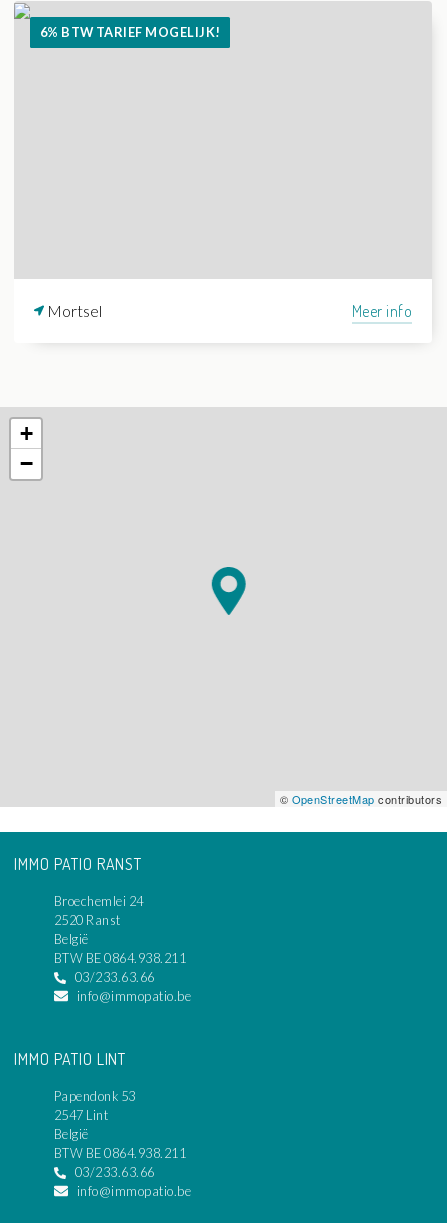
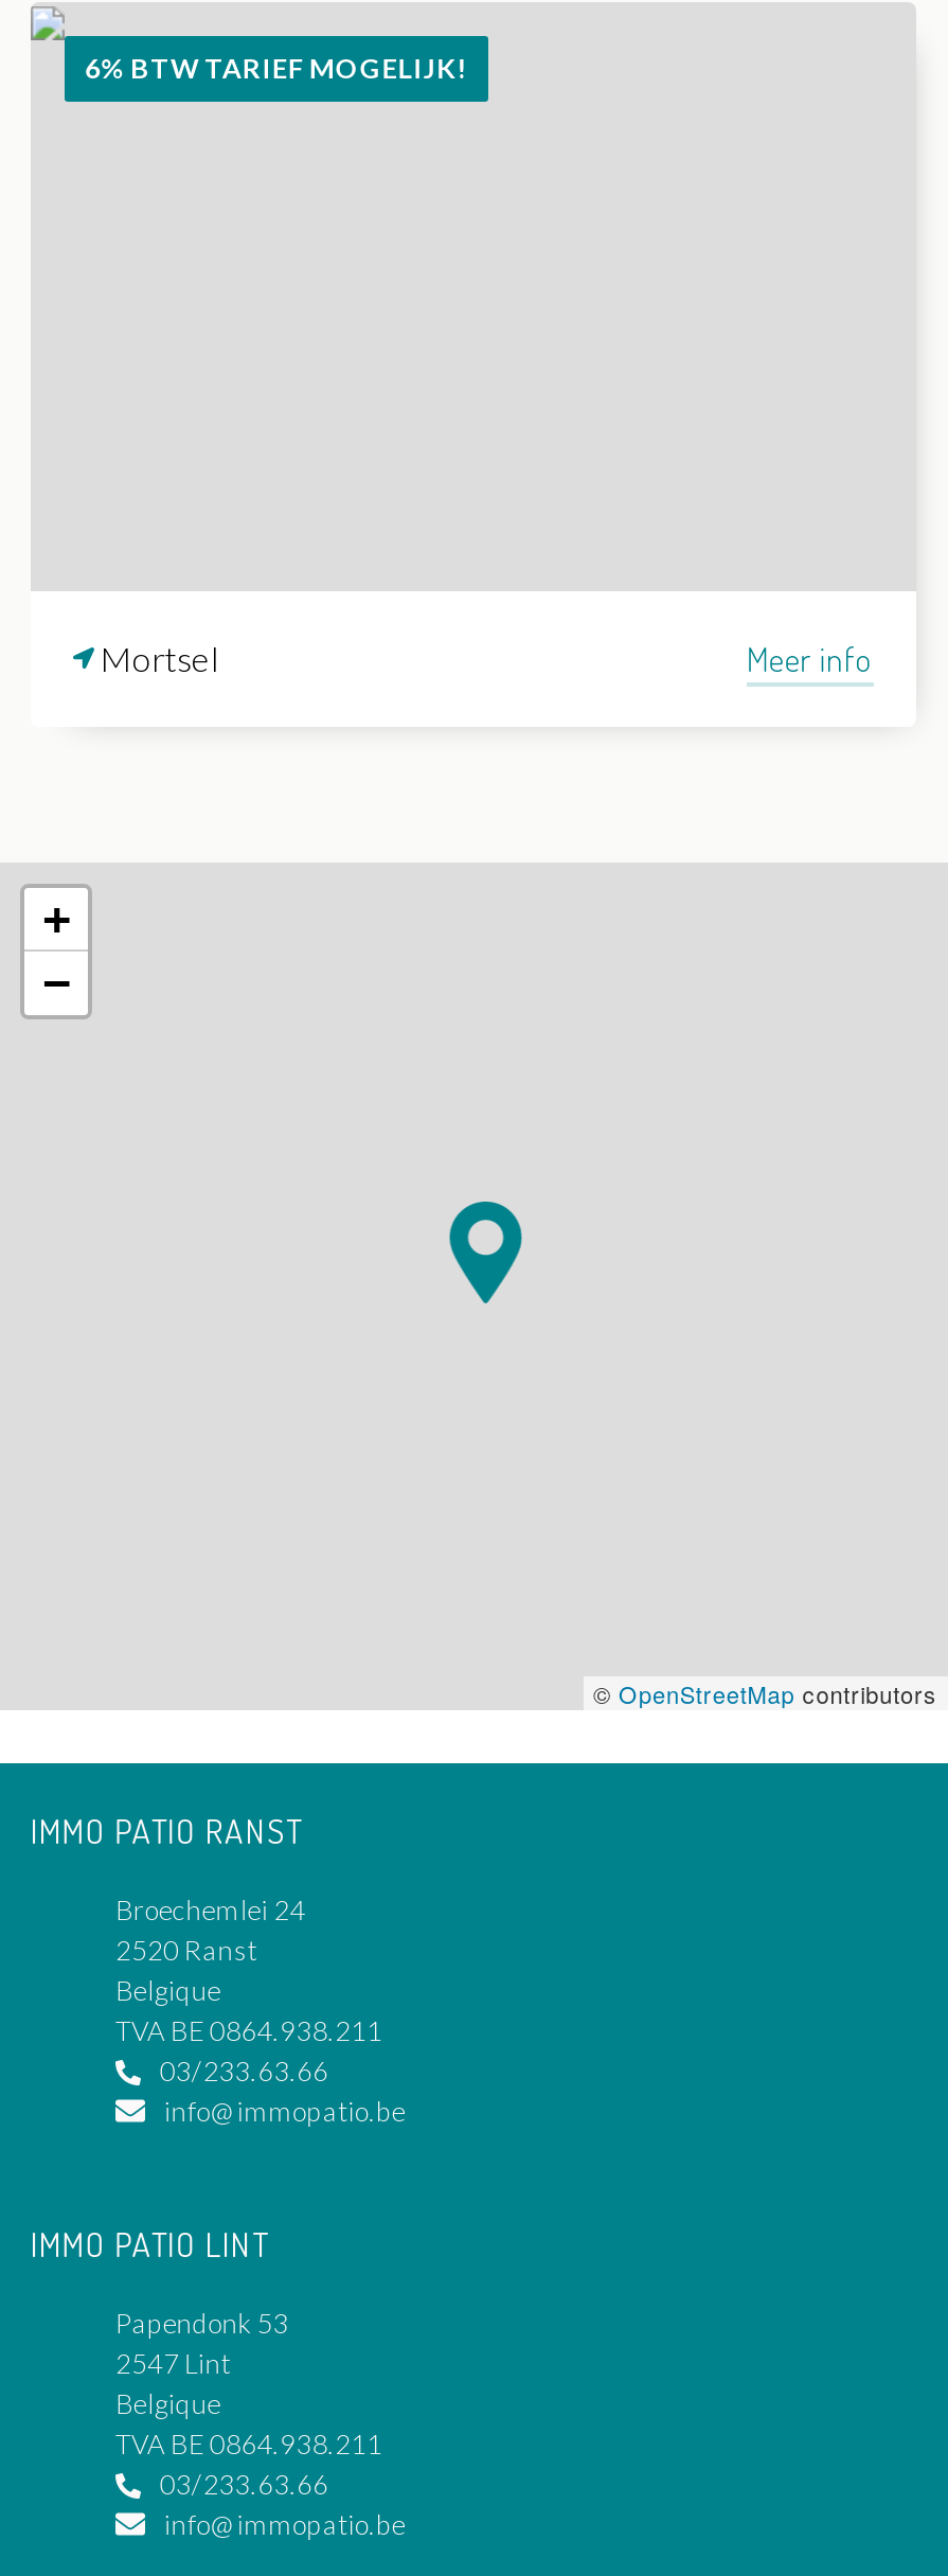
- België
- BTW BE 0864.938.211
+ Belgique
+ TVA BE 0864.938.211

- België
- BTW BE 0864.938.211
+ Belgique
+ TVA BE 0864.938.211
